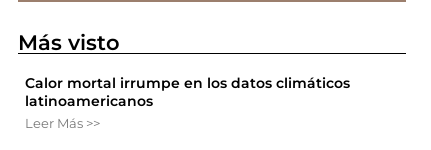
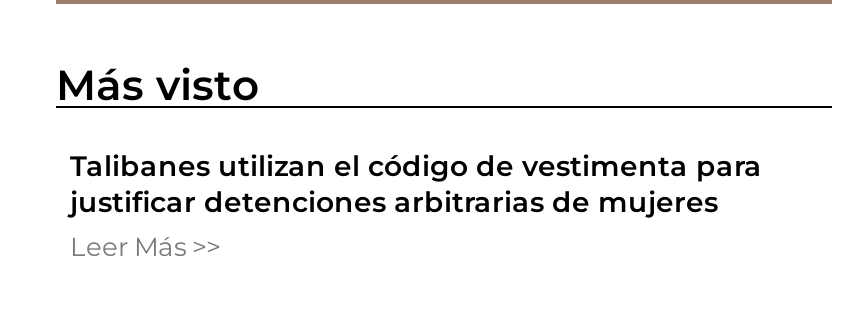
- Calor mortal irrumpe en los datos climáticos
- latinoamericanos
+ Talibanes utilizan el código de vestimenta para
+ justificar detenciones arbitrarias de mujeres
